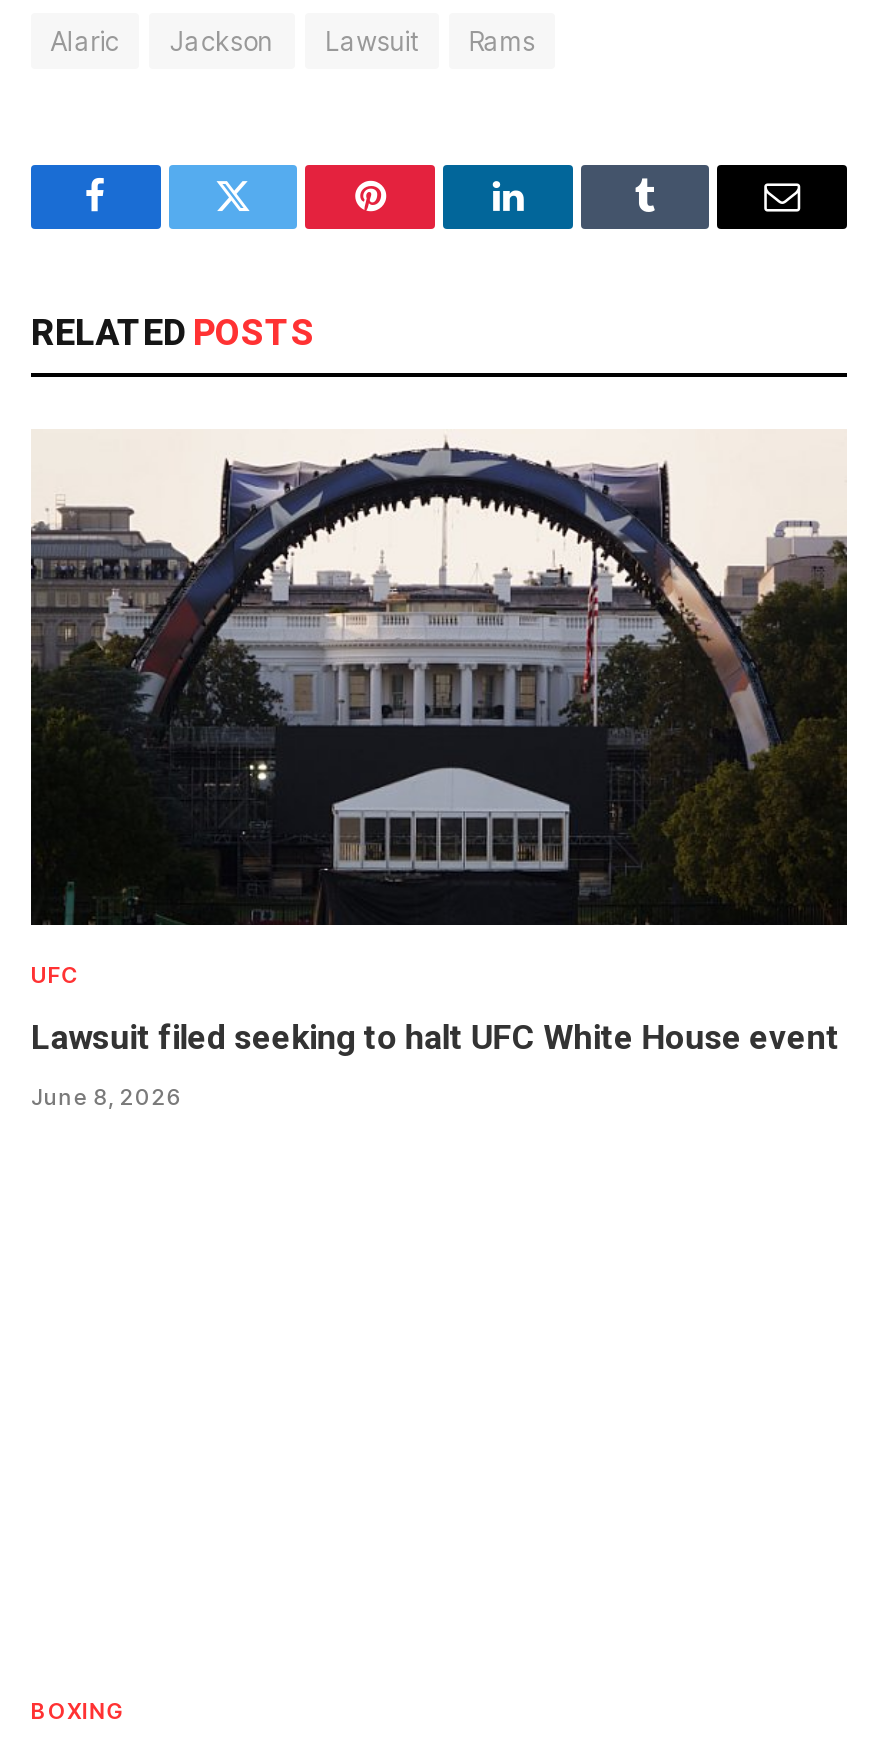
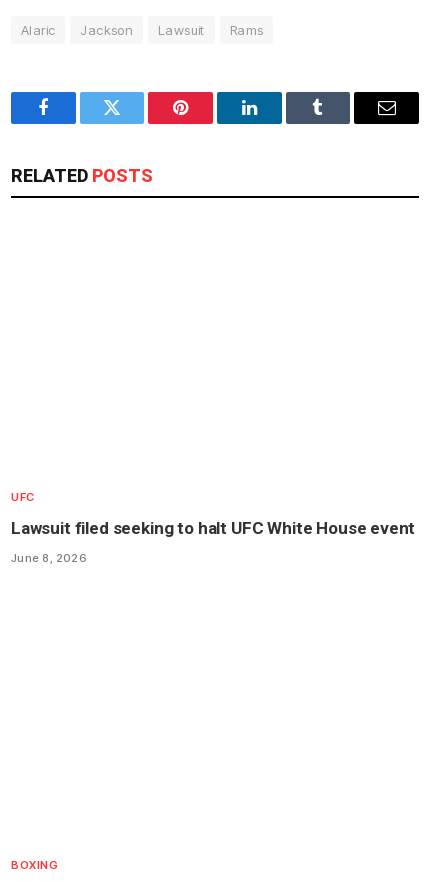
- [image]
